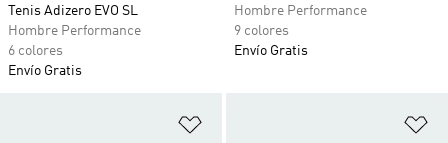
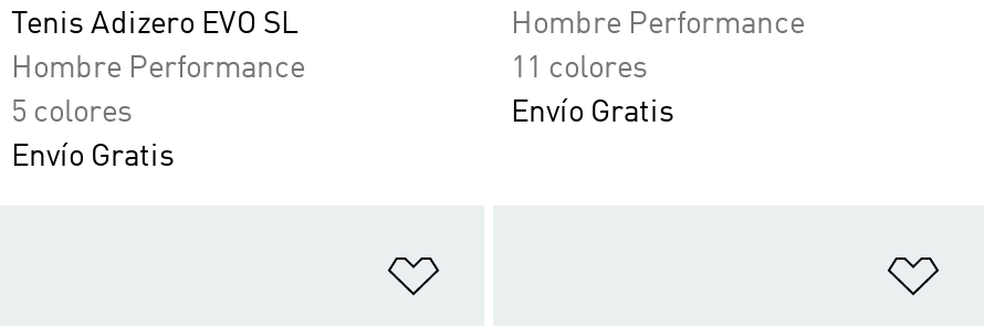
- 9 colores
+ 11 colores

- 6 colores
+ 5 colores
